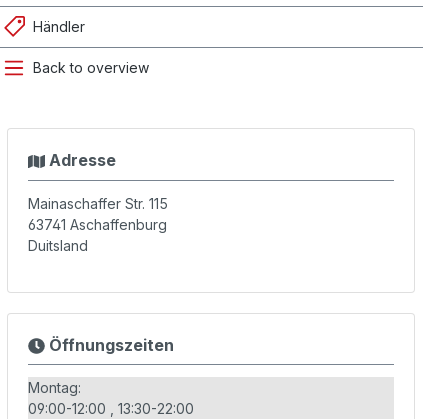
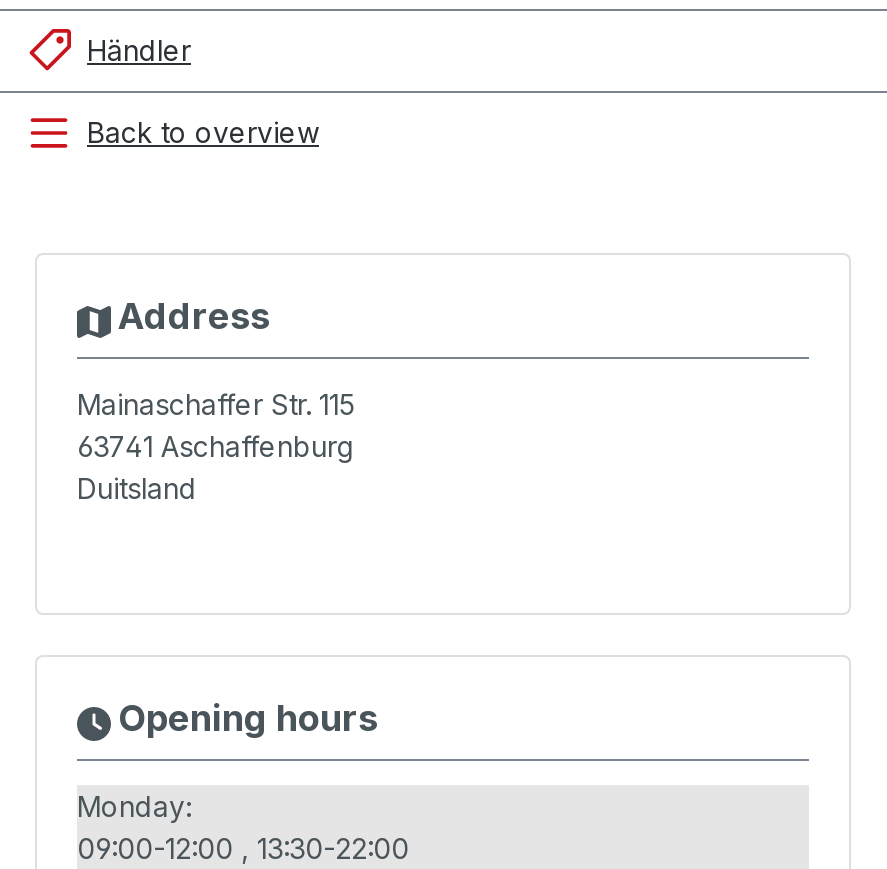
- Adresse
+ Address

- Öffnungszeiten
+ Opening hours

- Montag:
+ Monday:
